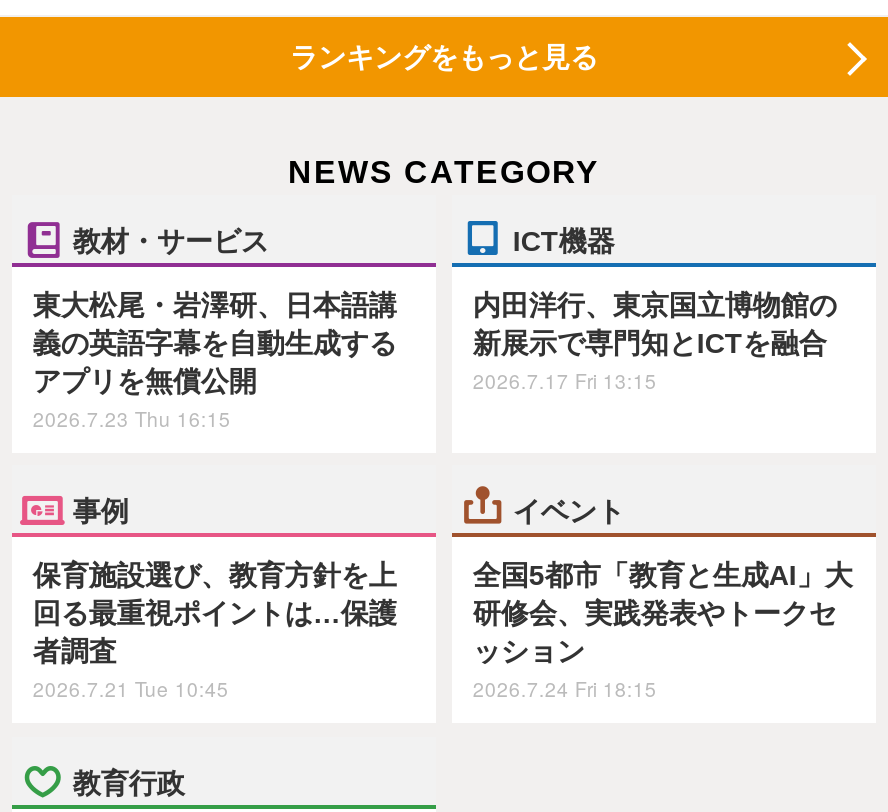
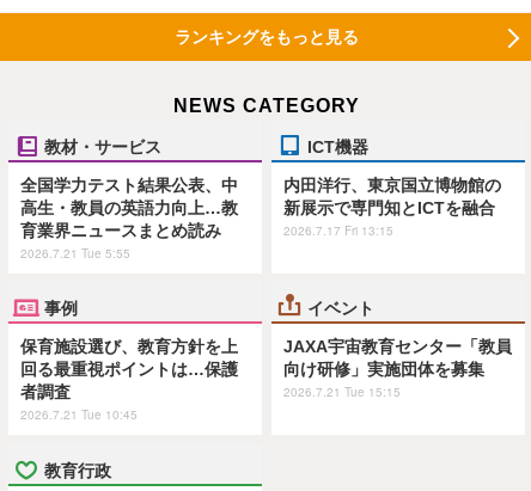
- 東大松尾・岩澤研、日本語講
- 義の英語字幕を自動生成する
- アプリを無償公開
- 2026.7.23 Thu 16:15
+ 全国学力テスト結果公表、中
+ 高生・教員の英語力向上…教
+ 育業界ニュースまとめ読み
+ 2026.7.21 Tue 5:55

- 全国5都市「教育と生成AI」大
- 研修会、実践発表やトークセ
- ッション
- 2026.7.24 Fri 18:15
+ JAXA宇宙教育センター「教員
+ 向け研修」実施団体を募集
+ 2026.7.21 Tue 15:15
